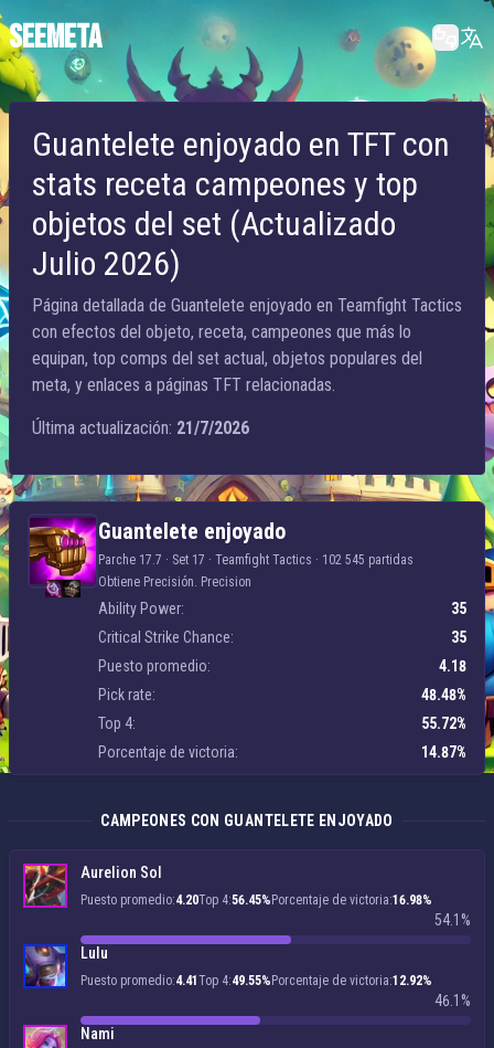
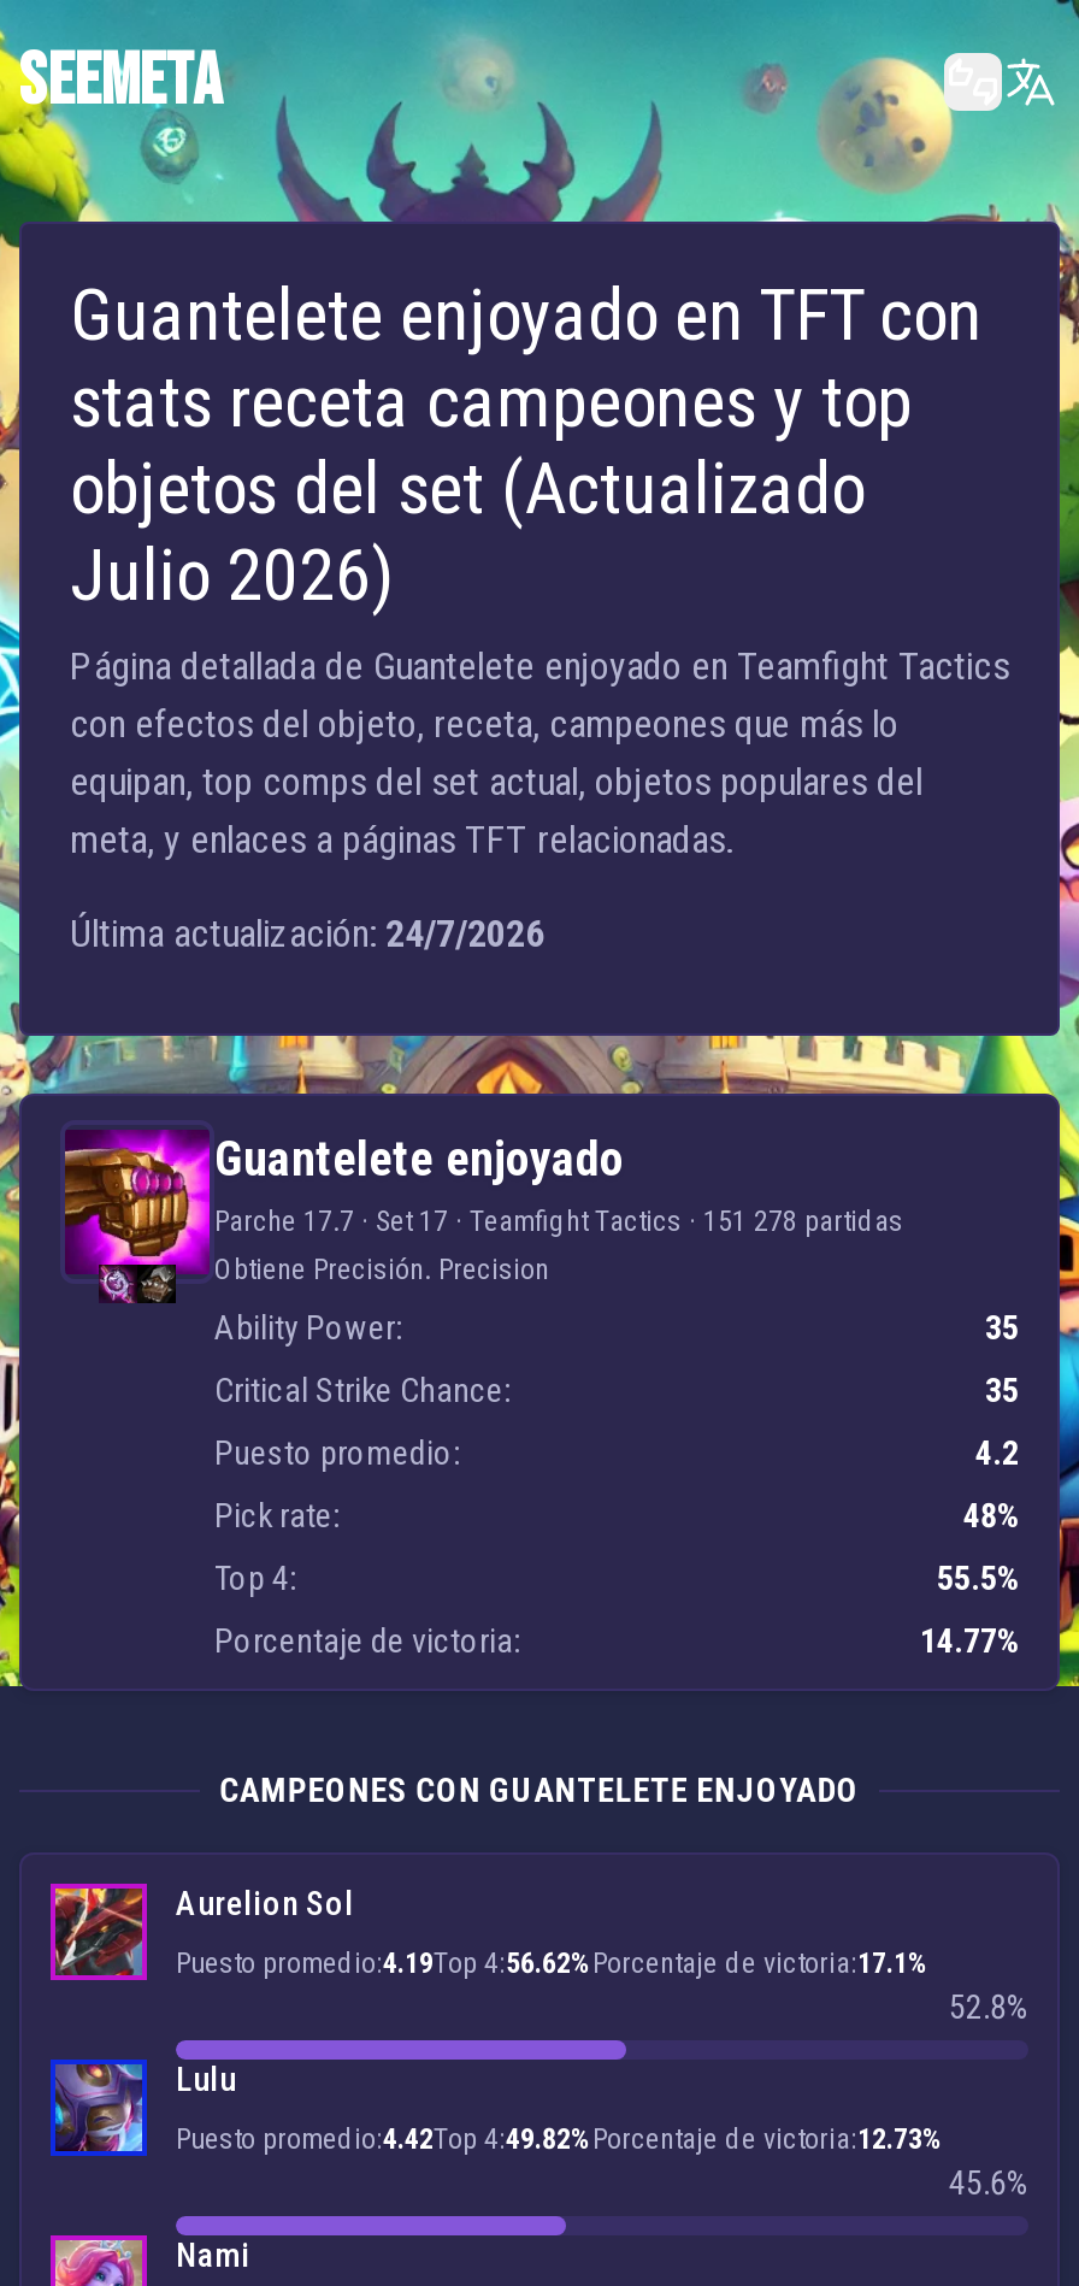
- Última actualización: 21/7/2026
+ Última actualización: 24/7/2026

- Parche 17.7 · Set 17 · Teamfight Tactics · 102 545 partidas
+ Parche 17.7 · Set 17 · Teamfight Tactics · 151 278 partidas

- 4.18
+ 4.2

- 48.48%
+ 48%

- 55.72%
+ 55.5%

- 14.87%
+ 14.77%

- Puesto promedio:4.20Top 4:56.45% Porcentaje de victoria:16.98%
+ Puesto promedio:4.19Top 4:56.62% Porcentaje de victoria:17.1%

- 54.1%
+ 52.8%

- Puesto promedio:4.41Top 4:49.55% Porcentaje de victoria:12.92%
+ Puesto promedio:4.42Top 4:49.82% Porcentaje de victoria:12.73%

- 46.1%
+ 45.6%
